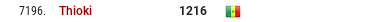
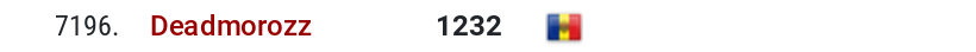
- Thioki
- 1216
+ Deadmorozz
+ 1232
